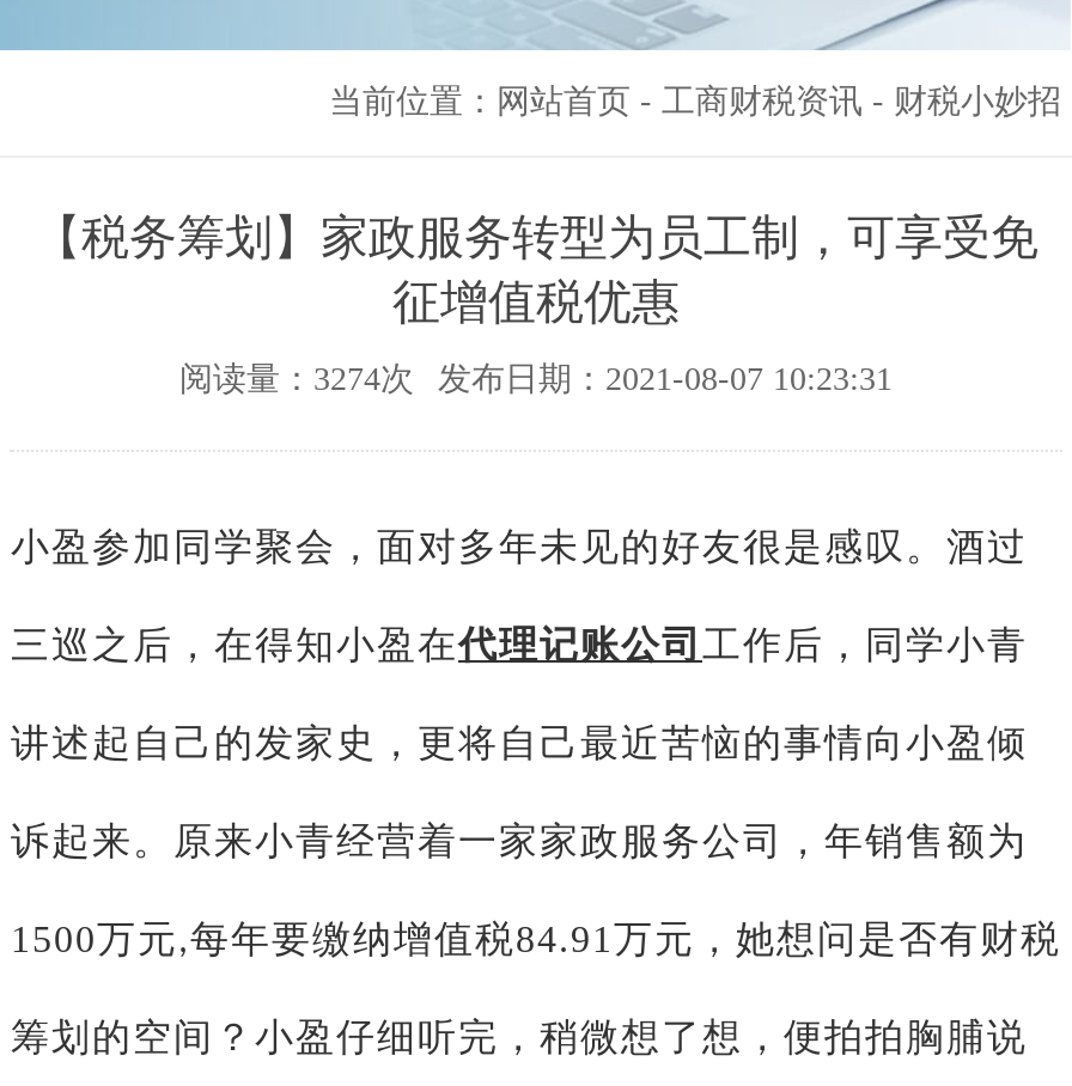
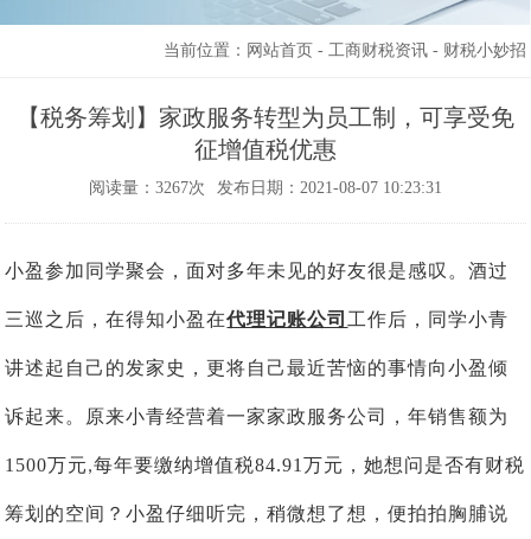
- 阅读量：3274次 发布日期：2021-08-07 10:23:31
+ 阅读量：3267次 发布日期：2021-08-07 10:23:31
